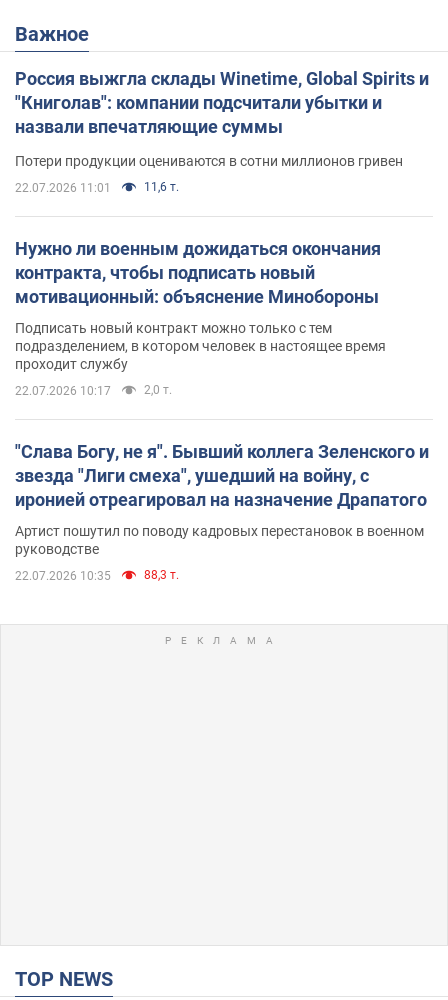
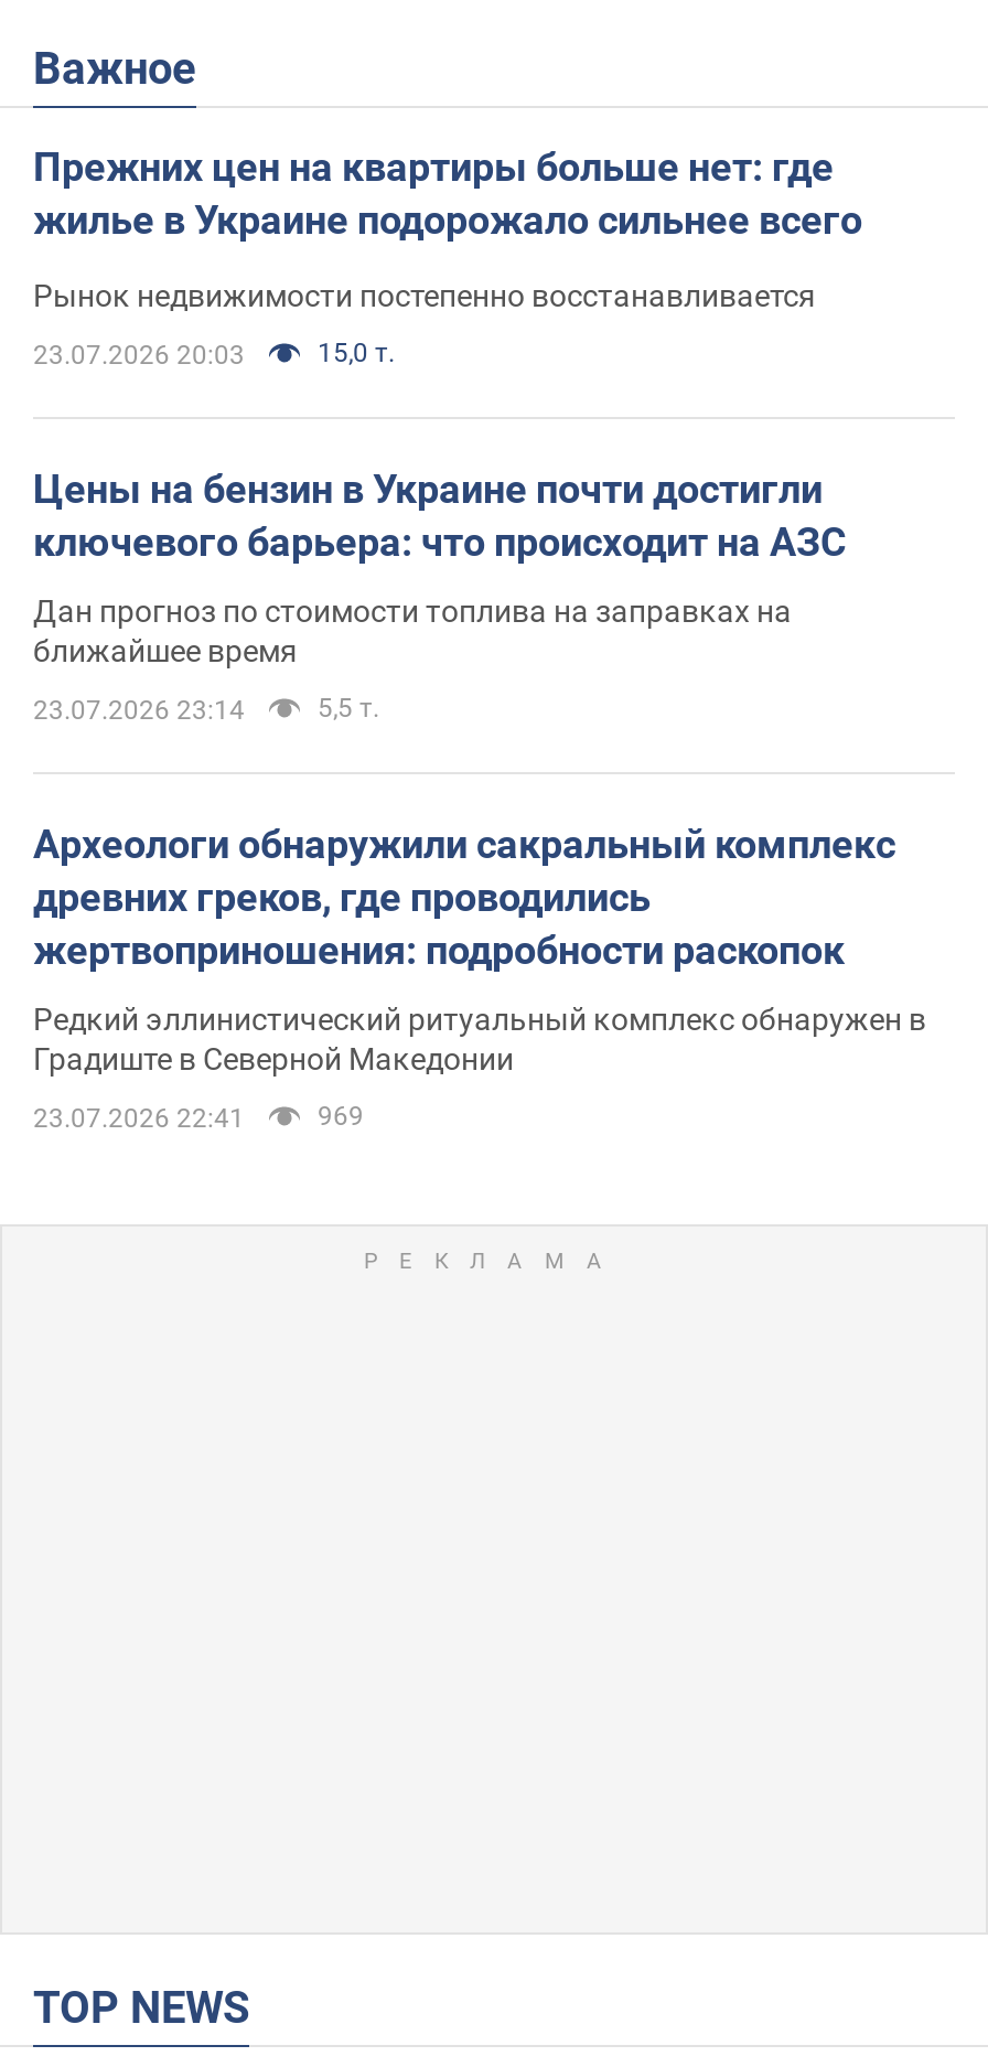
- Россия выжгла склады Winetime, Global Spirits и
- "Книголав": компании подсчитали убытки и
- назвали впечатляющие суммы
+ Прежних цен на квартиры больше нет: где
+ жилье в Украине подорожало сильнее всего

- Потери продукции оцениваются в сотни миллионов гривен
+ Рынок недвижимости постепенно восстанавливается

- 22.07.2026 11:01
- 11,6 т.
+ 23.07.2026 20:03
+ 15,0 т.

- Нужно ли военным дожидаться окончания
- контракта, чтобы подписать новый
- мотивационный: объяснение Минобороны
+ Цены на бензин в Украине почти достигли
+ ключевого барьера: что происходит на АЗС

- Подписать новый контракт можно только с тем
- подразделением, в котором человек в настоящее время
- проходит службу
+ Дан прогноз по стоимости топлива на заправках на
+ ближайшее время

- 22.07.2026 10:17
- 2,0 т.
+ 23.07.2026 23:14
+ 5,5 т.

- "Слава Богу, не я". Бывший коллега Зеленского и
- звезда "Лиги смеха", ушедший на войну, с
- иронией отреагировал на назначение Драпатого
+ Археологи обнаружили сакральный комплекс
+ древних греков, где проводились
+ жертвоприношения: подробности раскопок

- Артист пошутил по поводу кадровых перестановок в военном
- руководстве
+ Редкий эллинистический ритуальный комплекс обнаружен в
+ Градиште в Северной Македонии

- 22.07.2026 10:35
- 88,3 т.
+ 23.07.2026 22:41
+ 969
